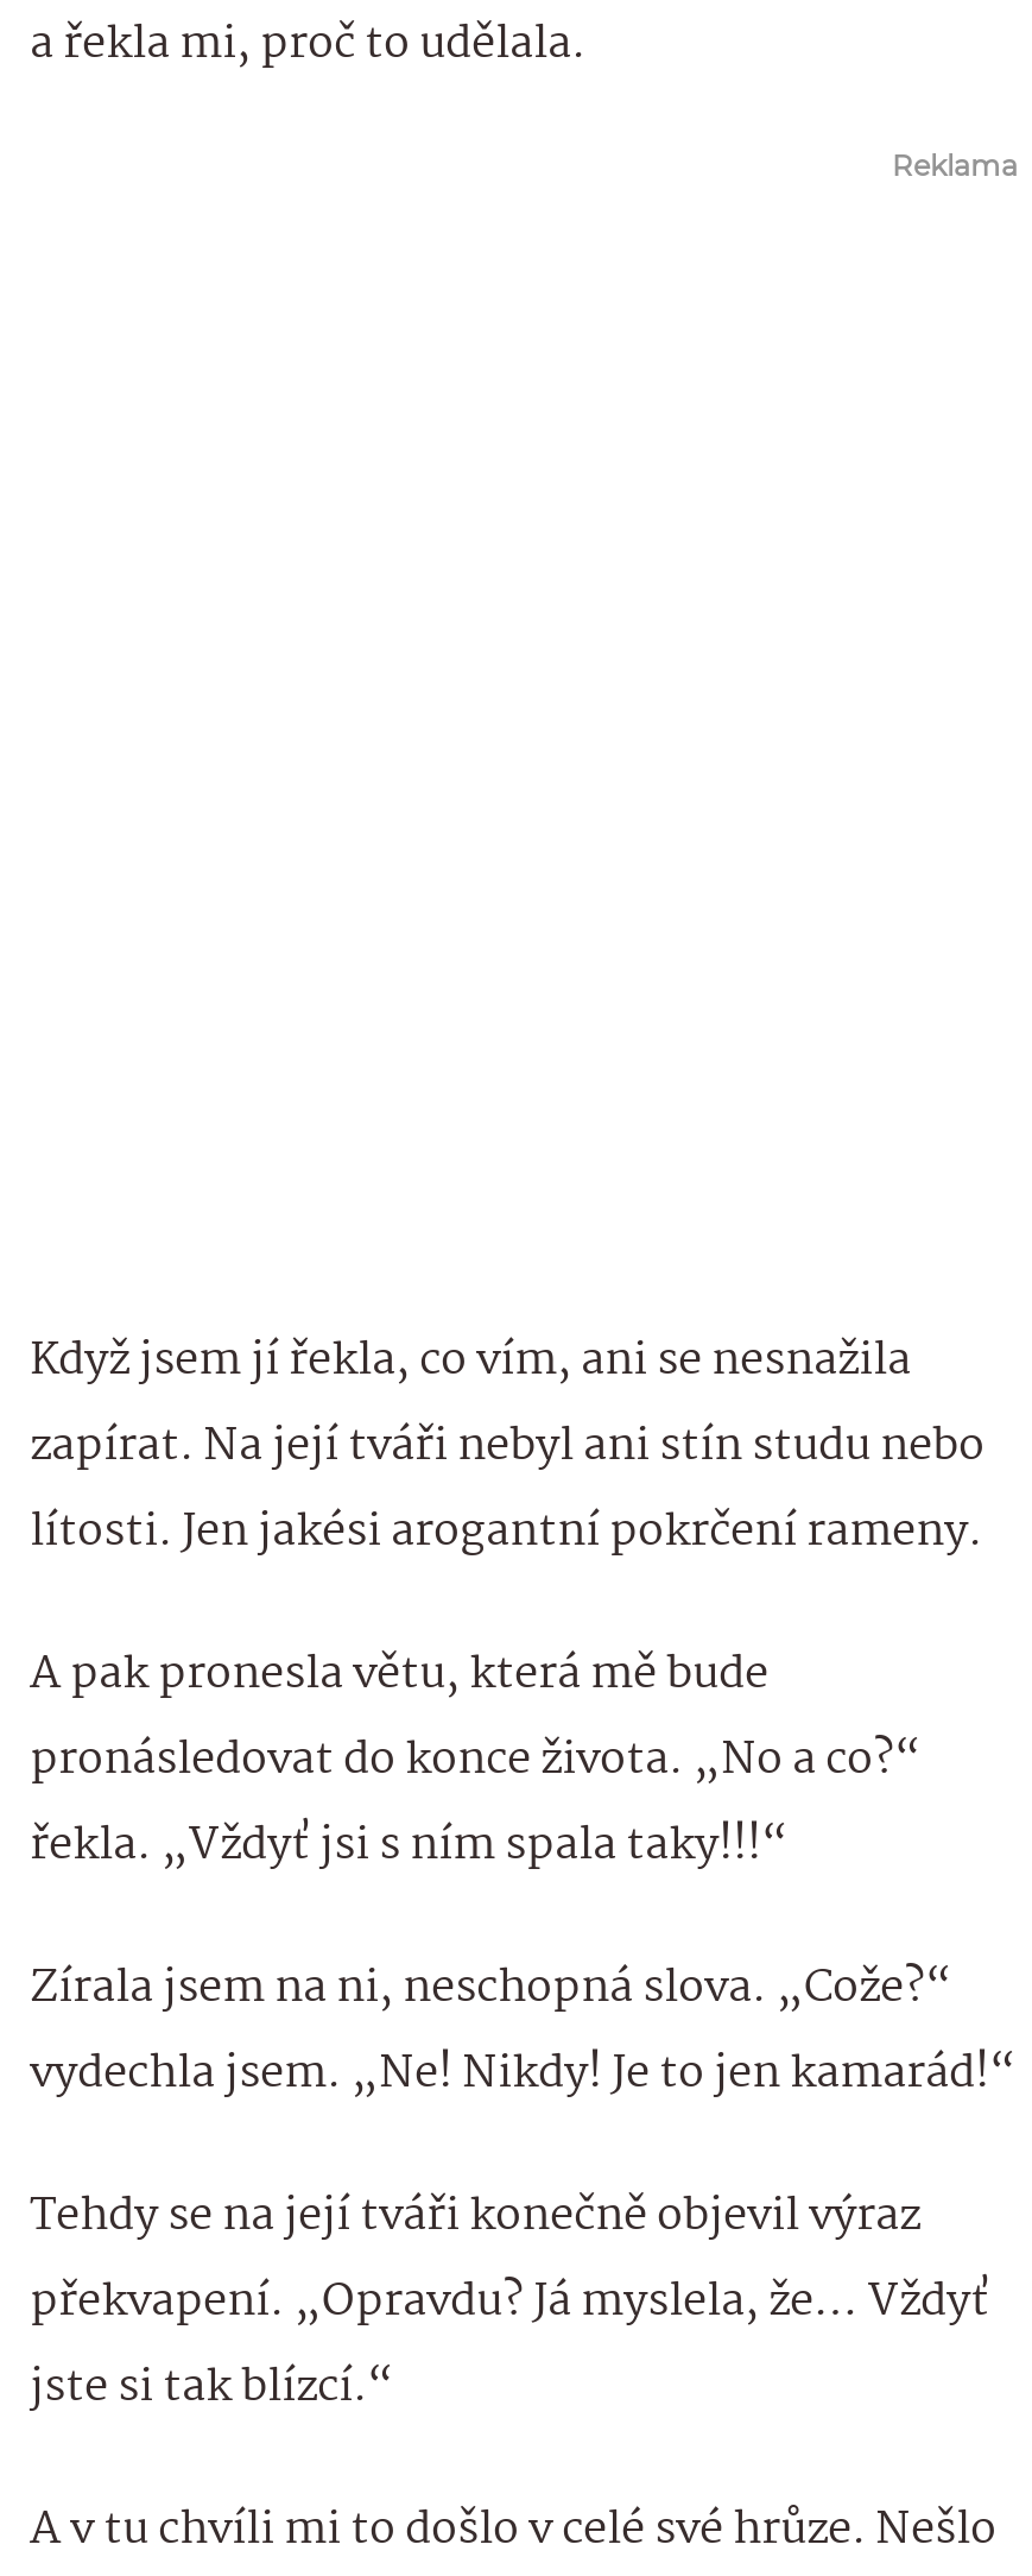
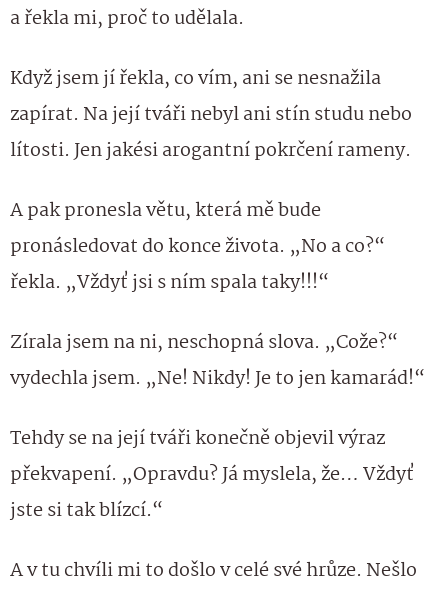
- Reklama
